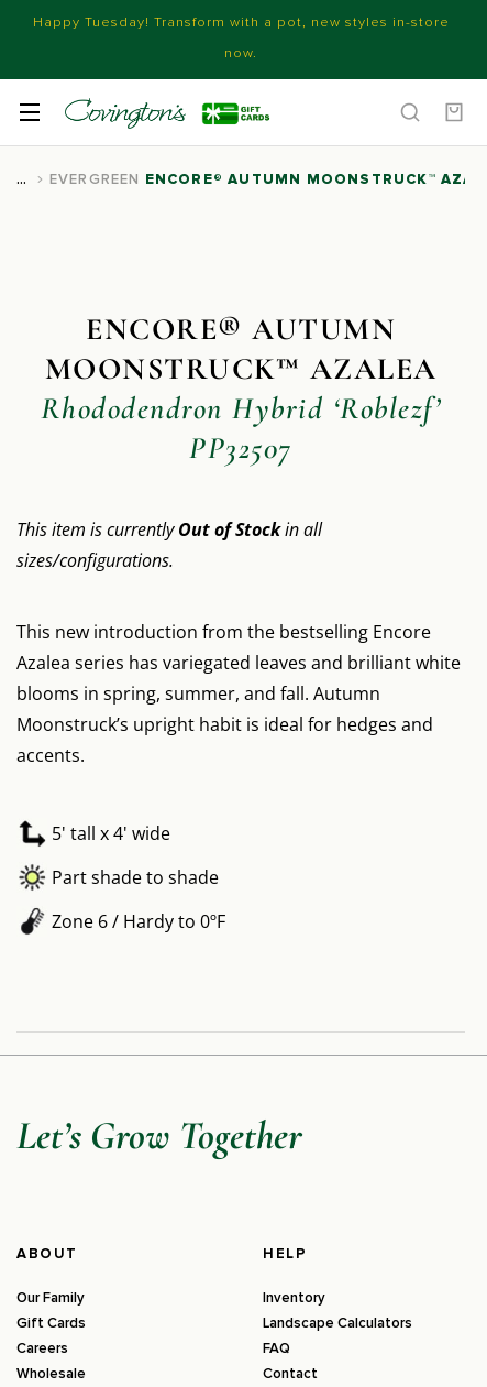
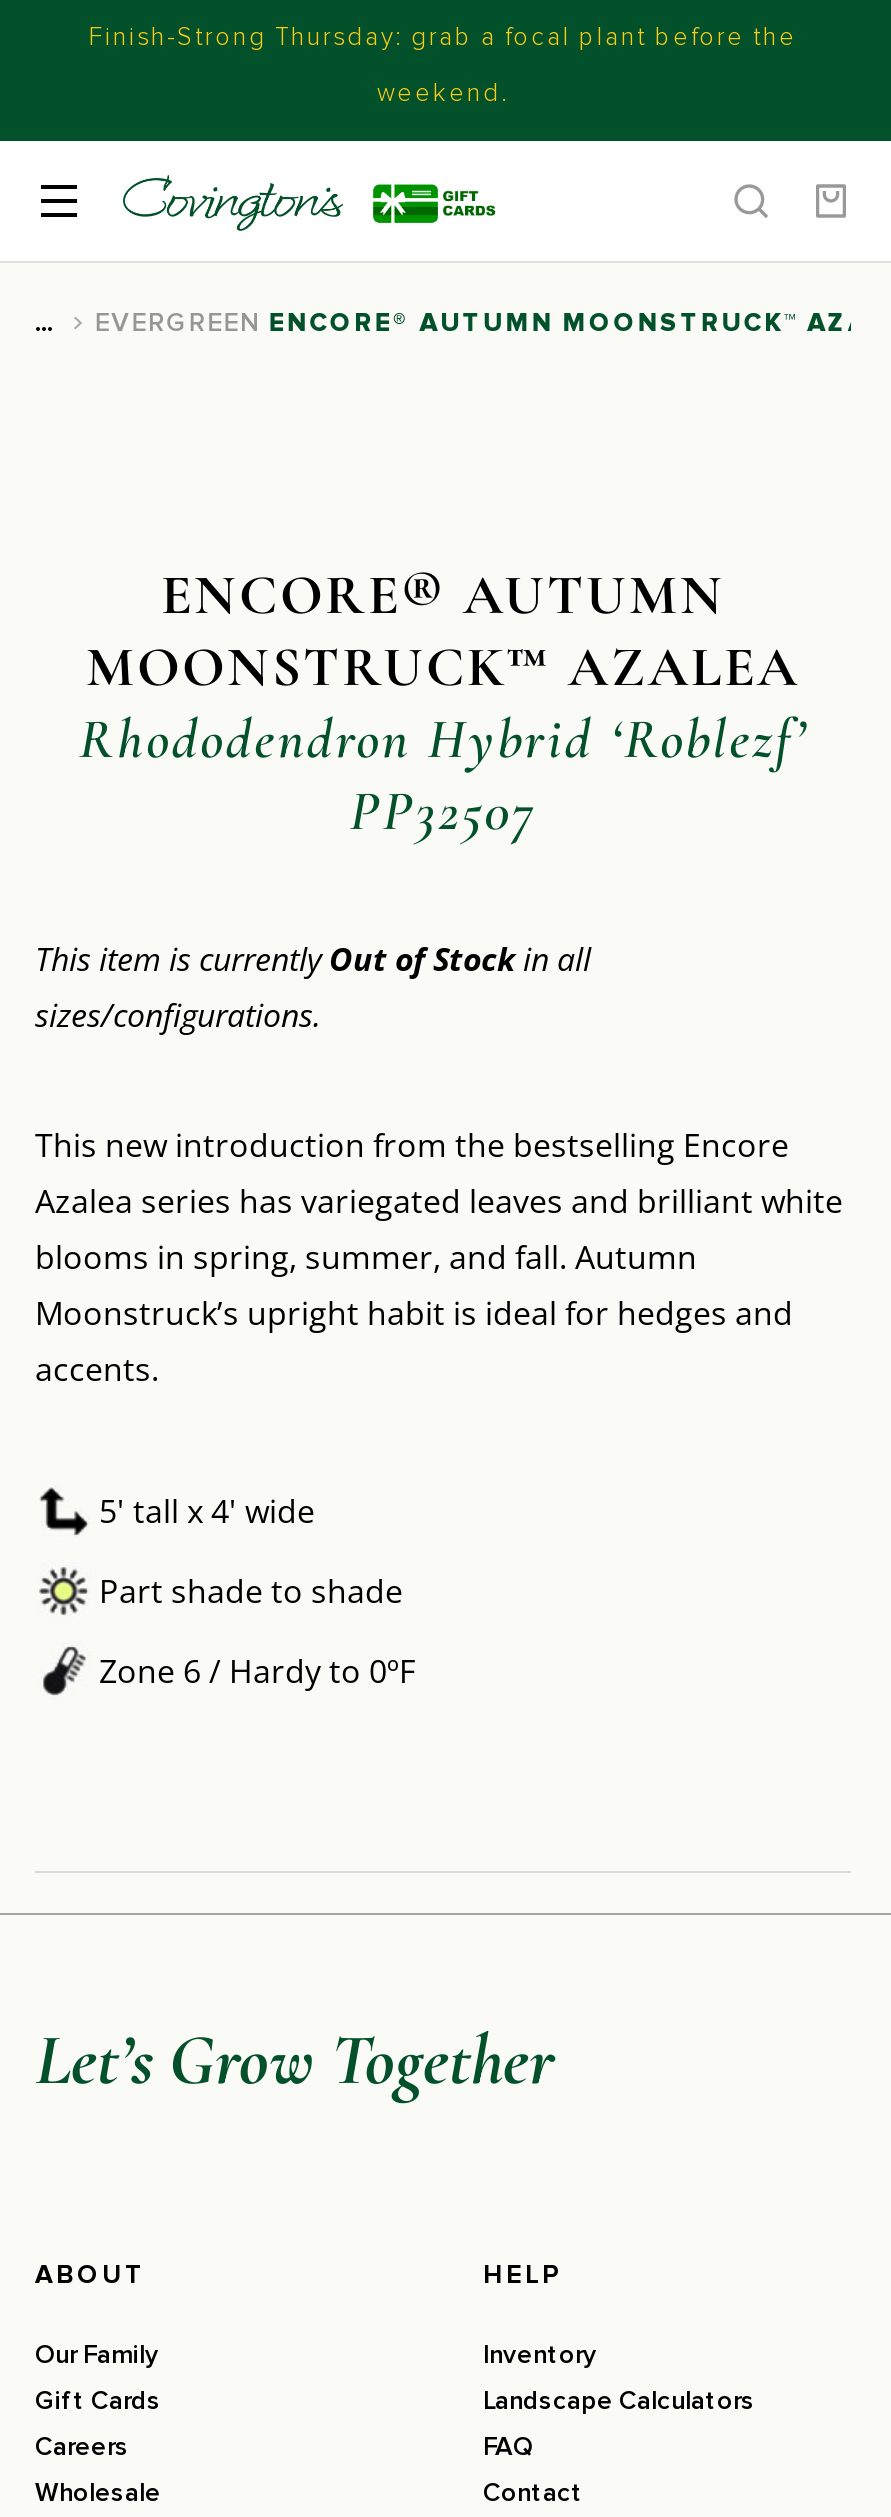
- Happy Tuesday! Transform with a pot, new styles in-store
+ Finish-Strong Thursday: grab a focal plant before the

- now.
+ weekend.
